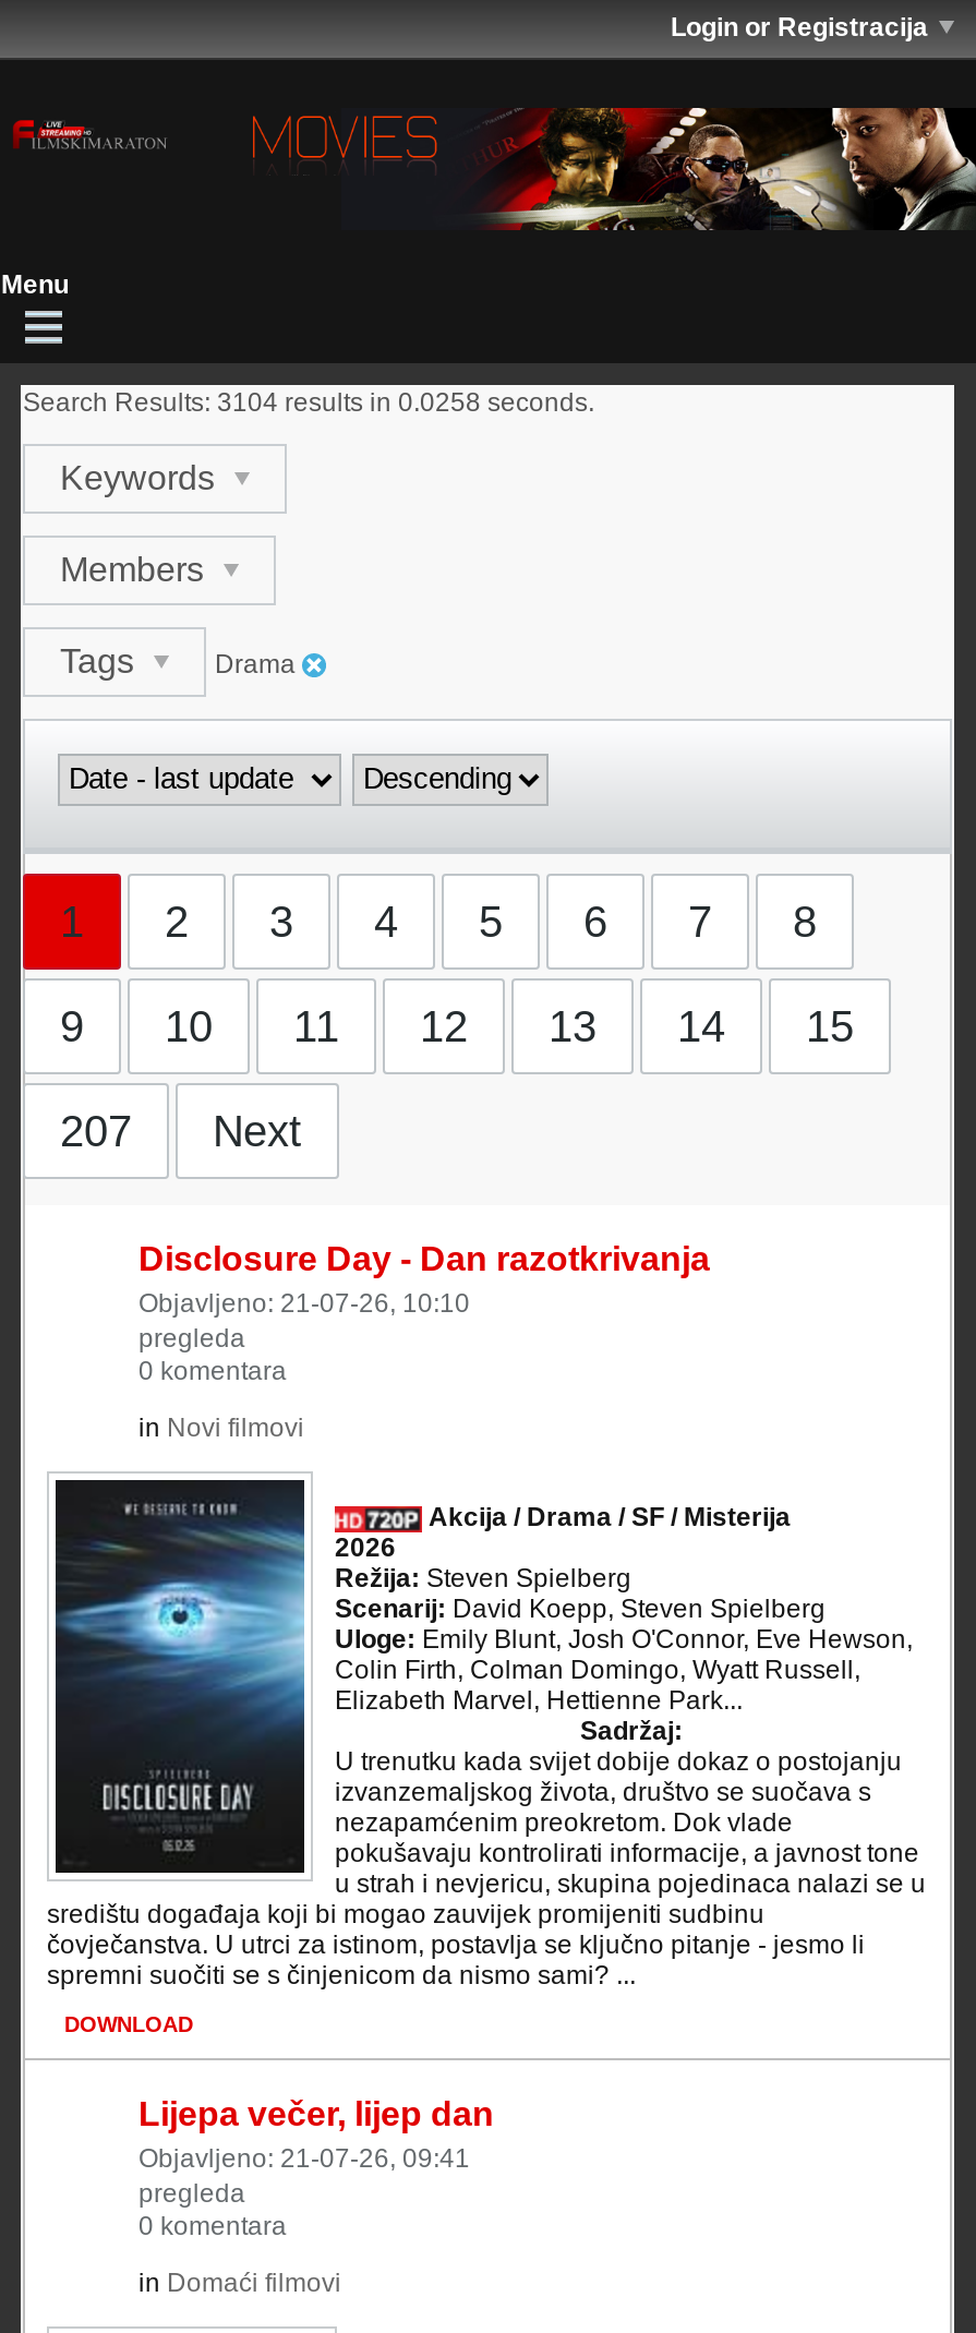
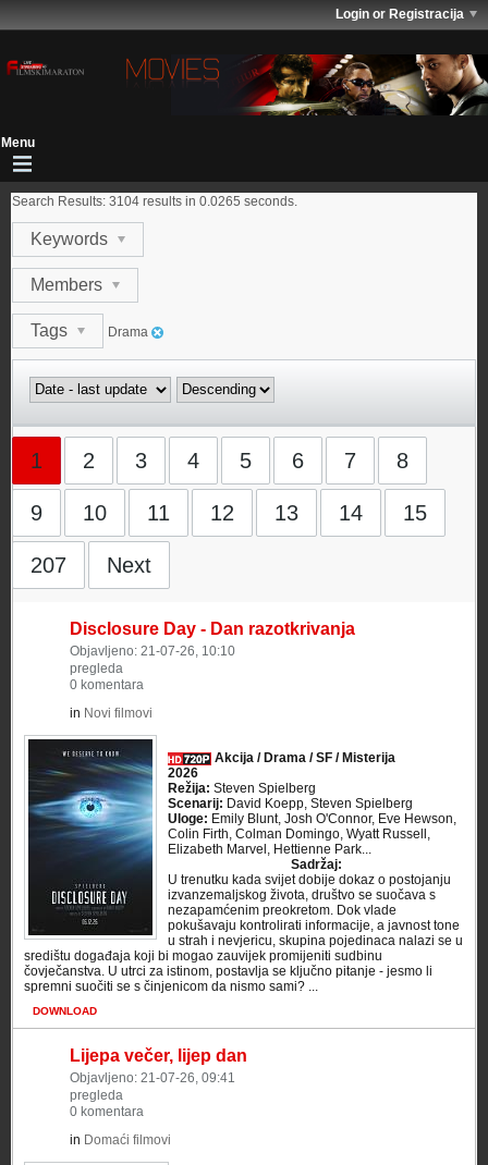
- Search Results: 3104 results in 0.0258 seconds.
+ Search Results: 3104 results in 0.0265 seconds.
